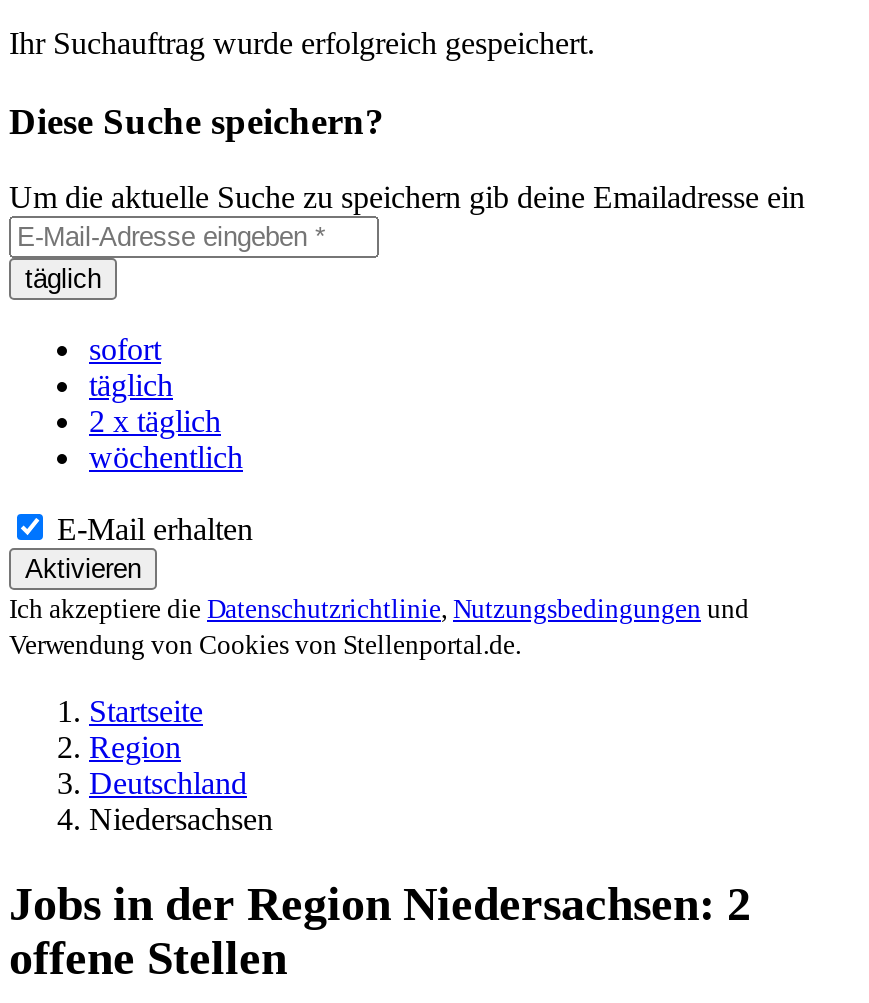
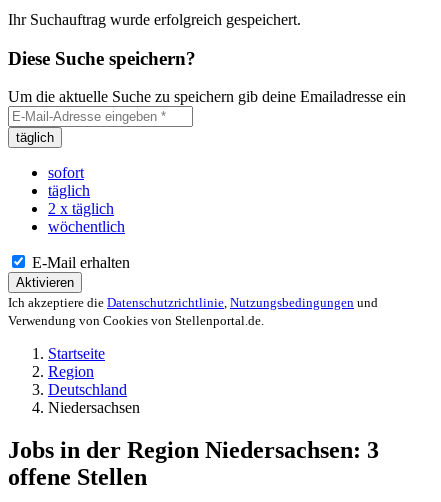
- Jobs in der Region Niedersachsen: 2
+ Jobs in der Region Niedersachsen: 3
